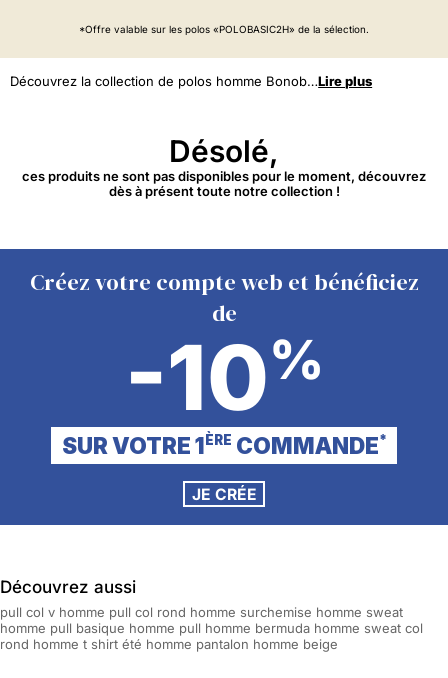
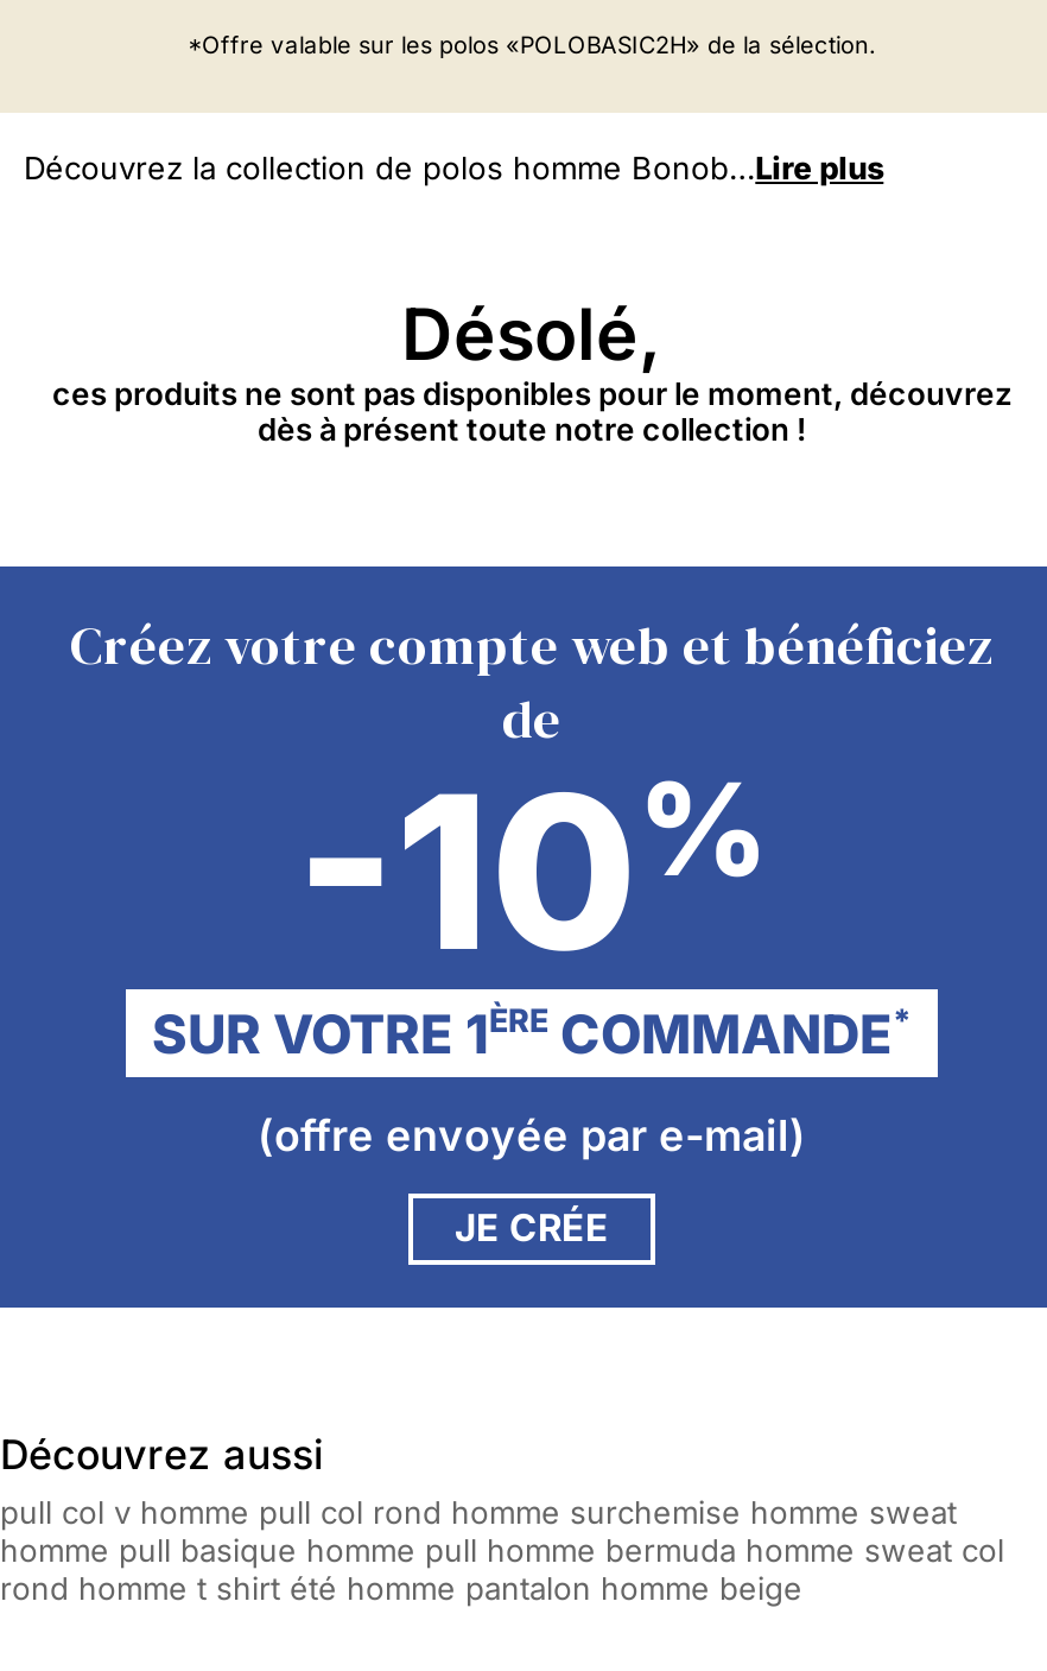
+ (offre envoyée par e-mail)

+ [image]
